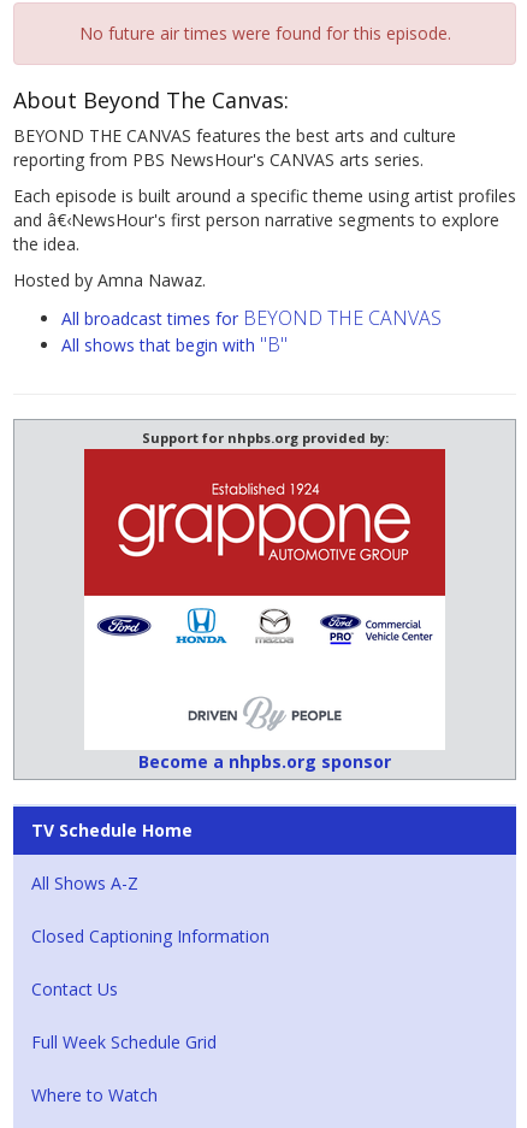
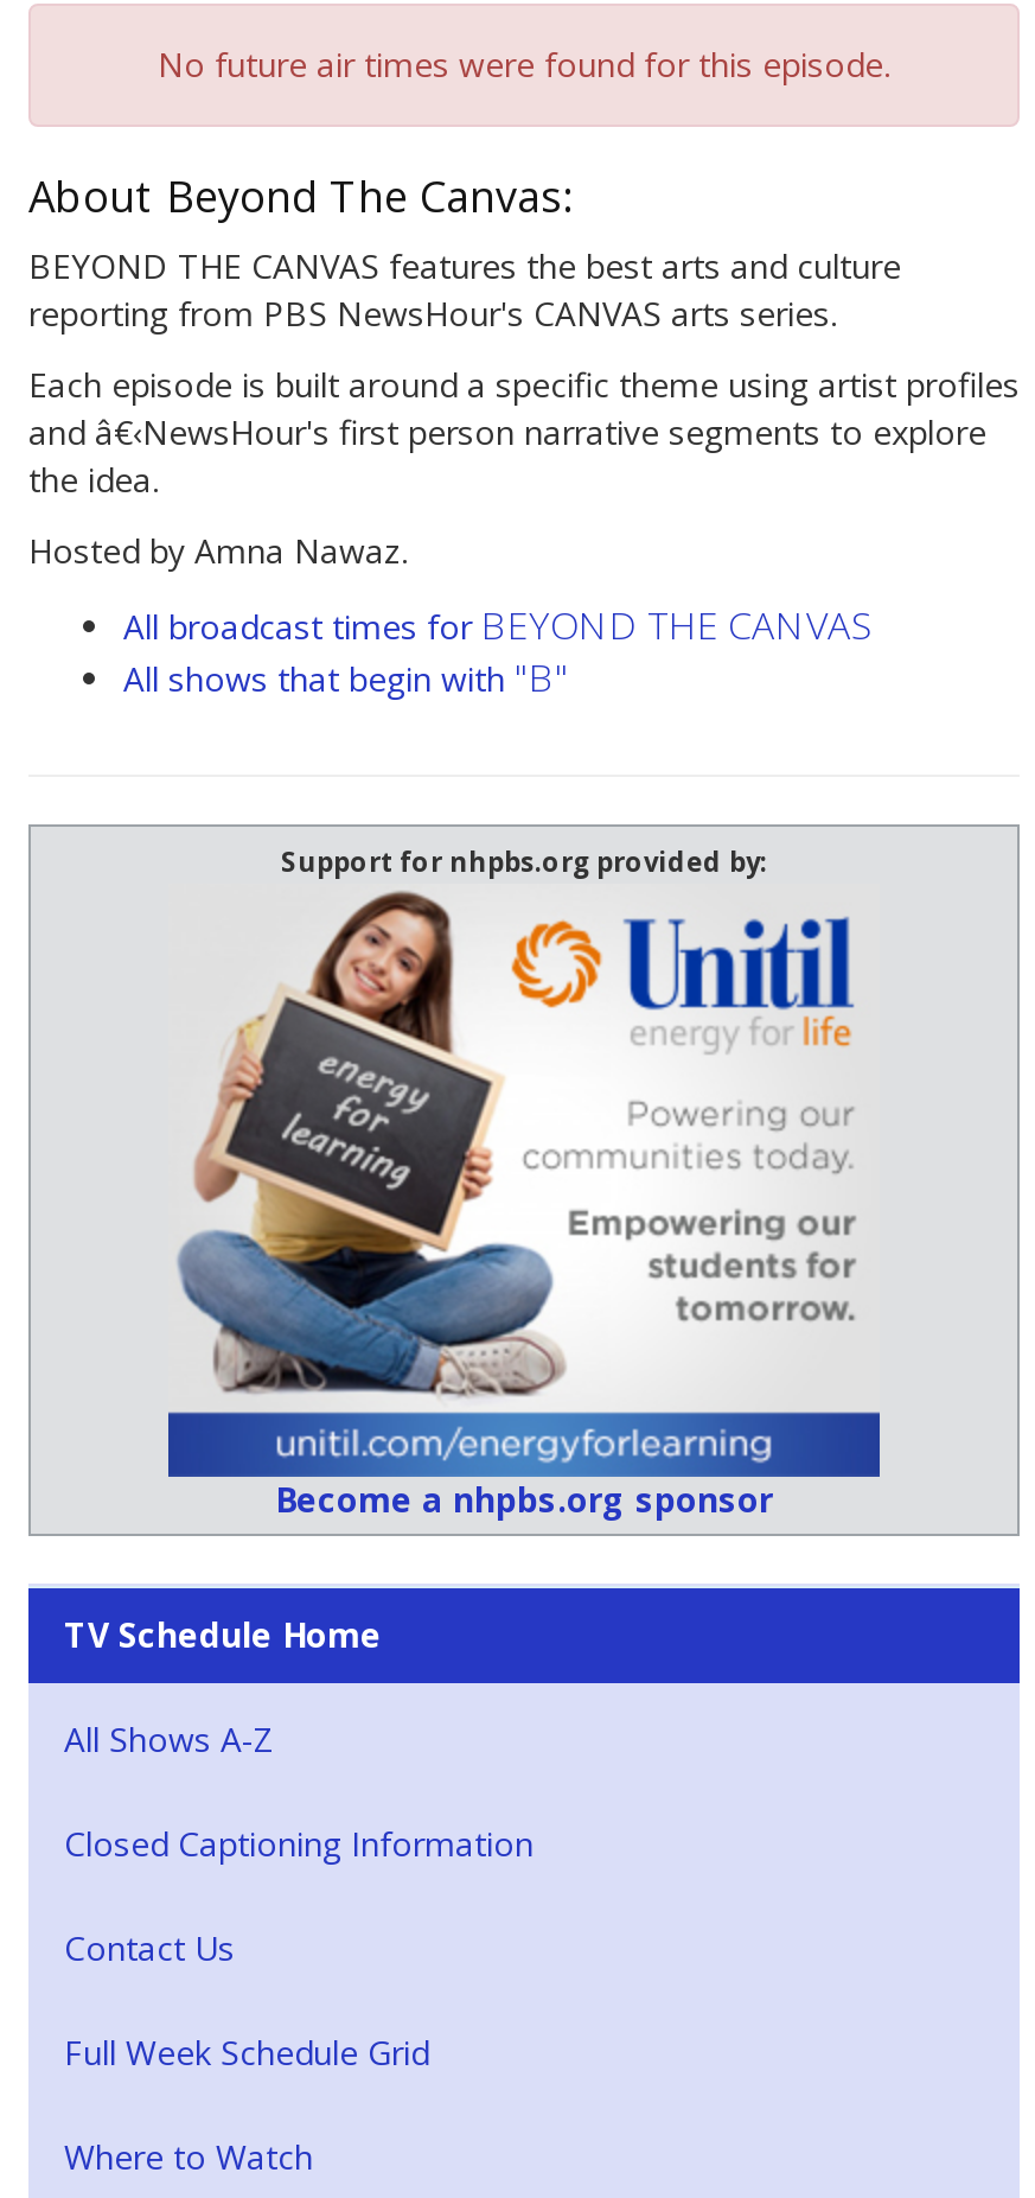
- [image]
+ [image]
